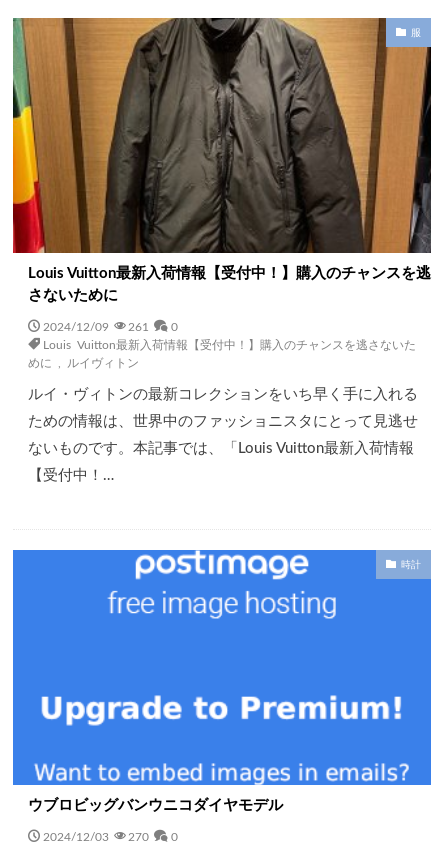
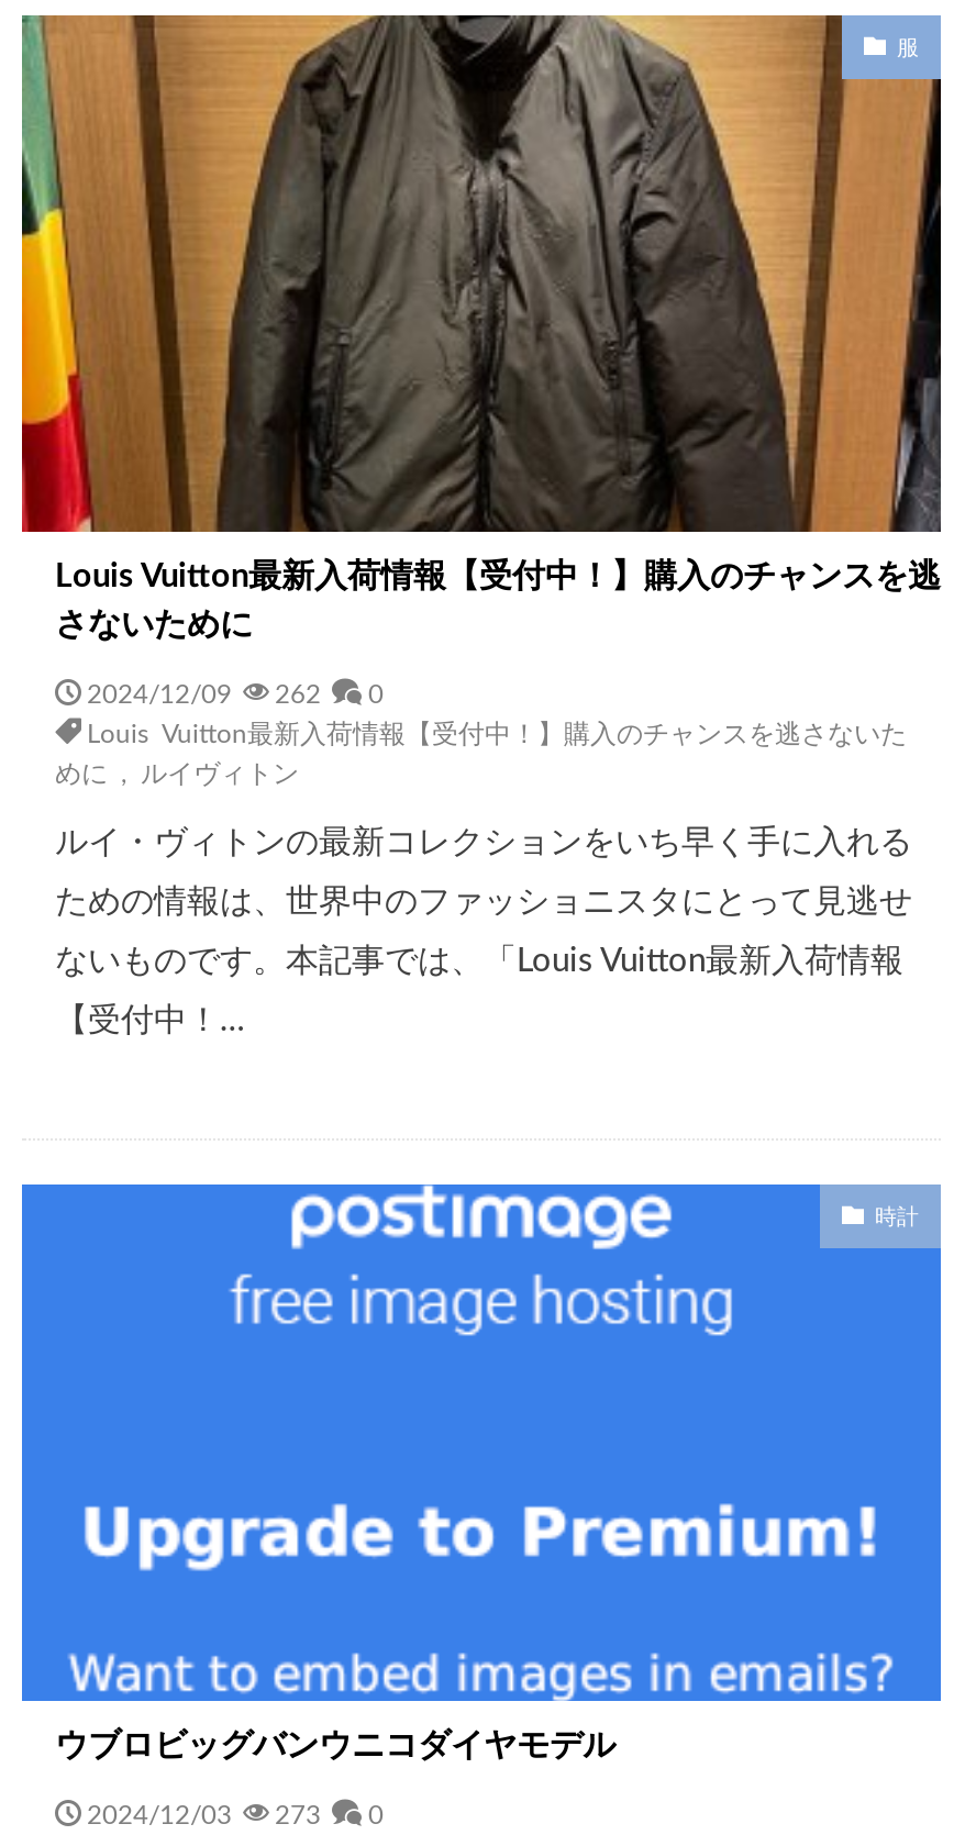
- 2024/12/09 261 0
+ 2024/12/09 262 0

- 2024/12/03 270 0
+ 2024/12/03 273 0
